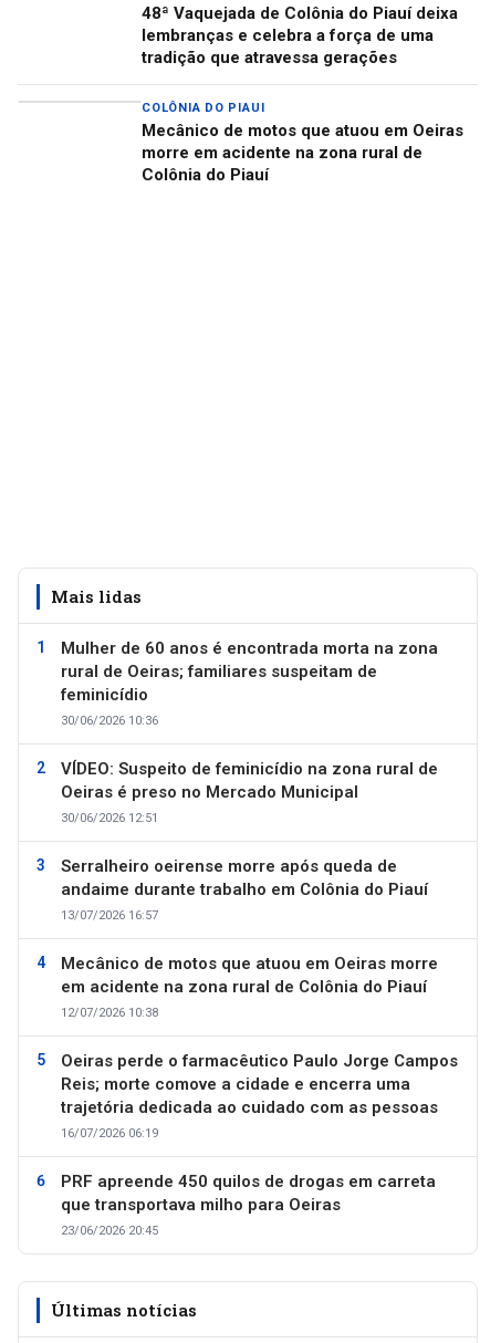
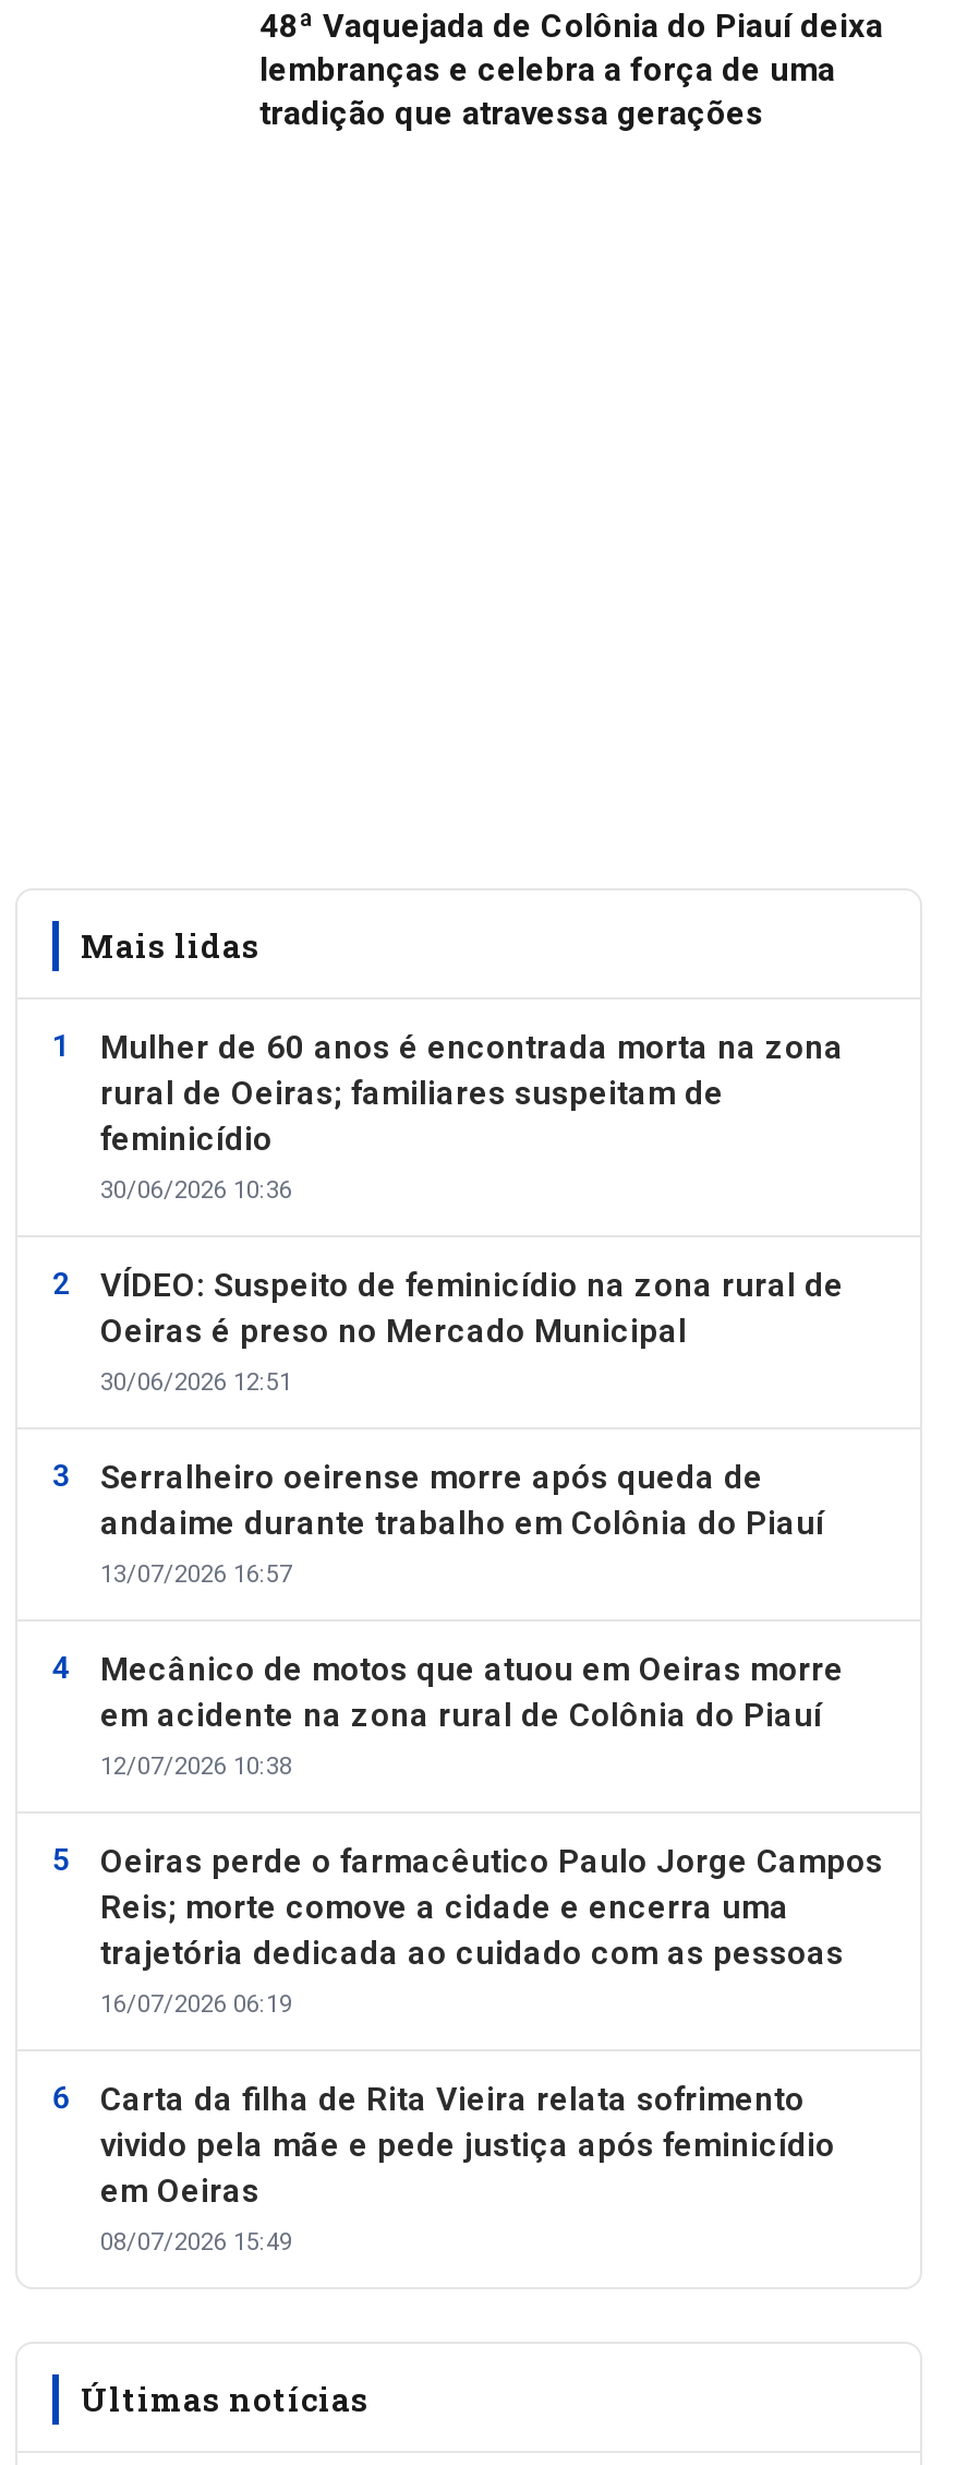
- COLÔNIA DO PIAUI
- Mecânico de motos que atuou em Oeiras
- morre em acidente na zona rural de
- Colônia do Piauí

moved up: Mais lidas | Mulher de 60 anos é encontrada morta na zona | rural de Oeiras; familiares suspeitam de | ... | trajetória dedicada ao cuidado com as pessoas | 16/07/2026 06:19

- PRF apreende 450 quilos de drogas em carreta
- que transportava milho para Oeiras
- 23/06/2026 20:45
+ Carta da filha de Rita Vieira relata sofrimento
+ vivido pela mãe e pede justiça após feminicídio
+ em Oeiras
+ 08/07/2026 15:49
